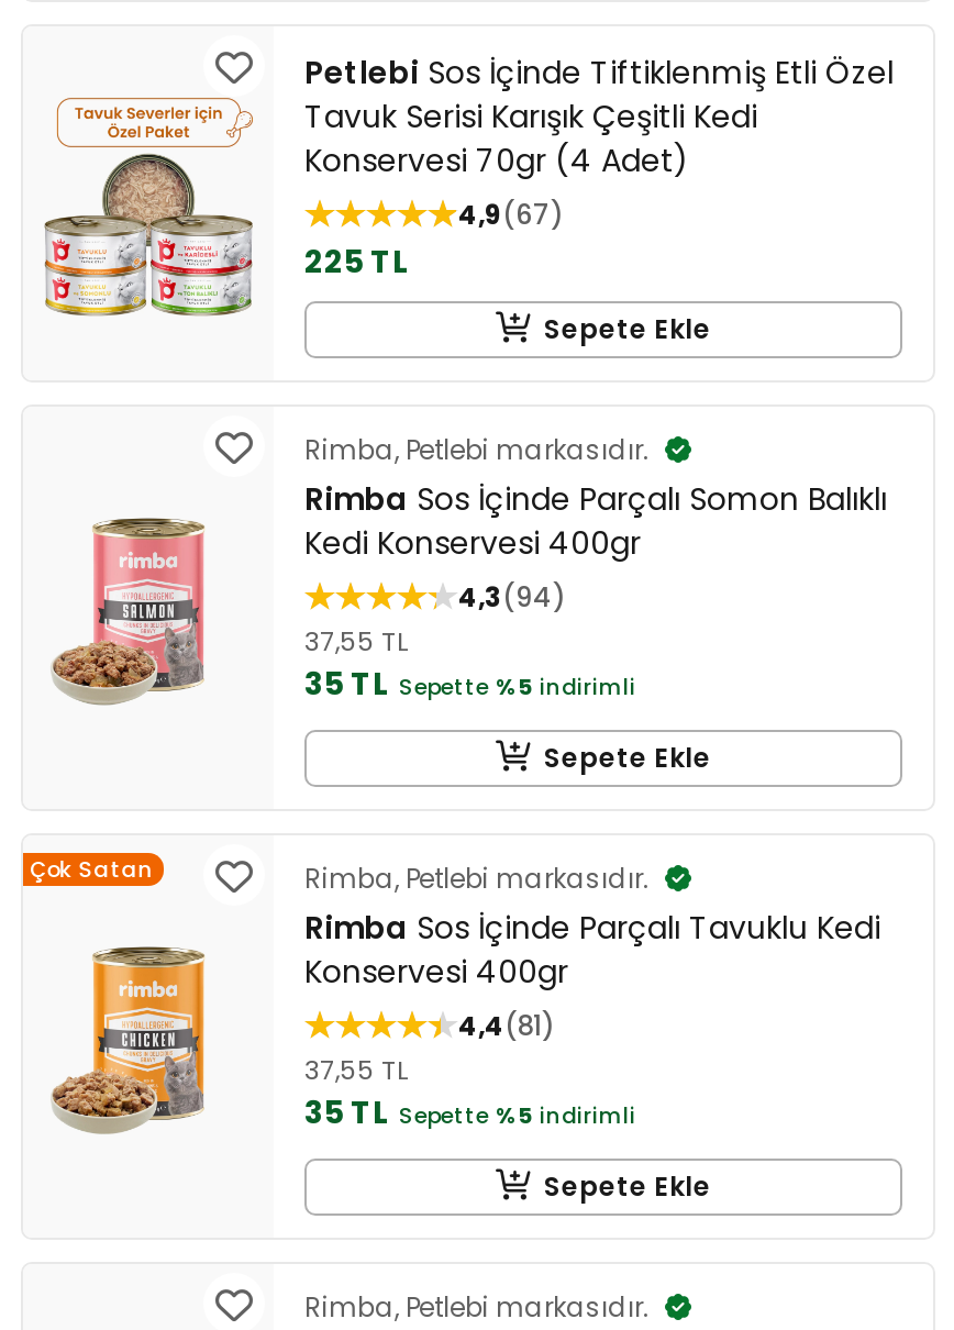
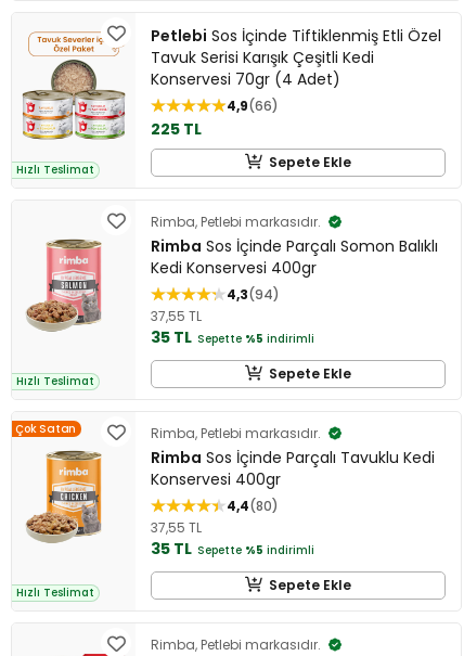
- [image]
+ [image]

- 4,9 67
+ 4,9 66

+ Hızlı Teslimat

- [image]
+ [image]

+ Hızlı Teslimat

- [image]
+ [image]

- 4,4 81
+ 4,4 80

+ Hızlı Teslimat
